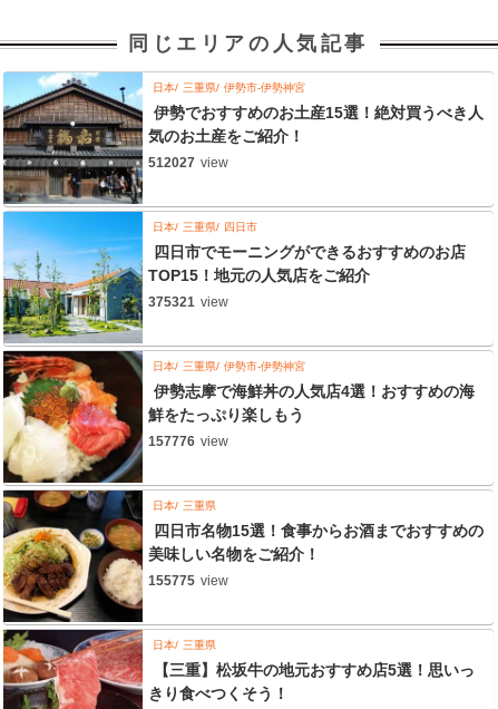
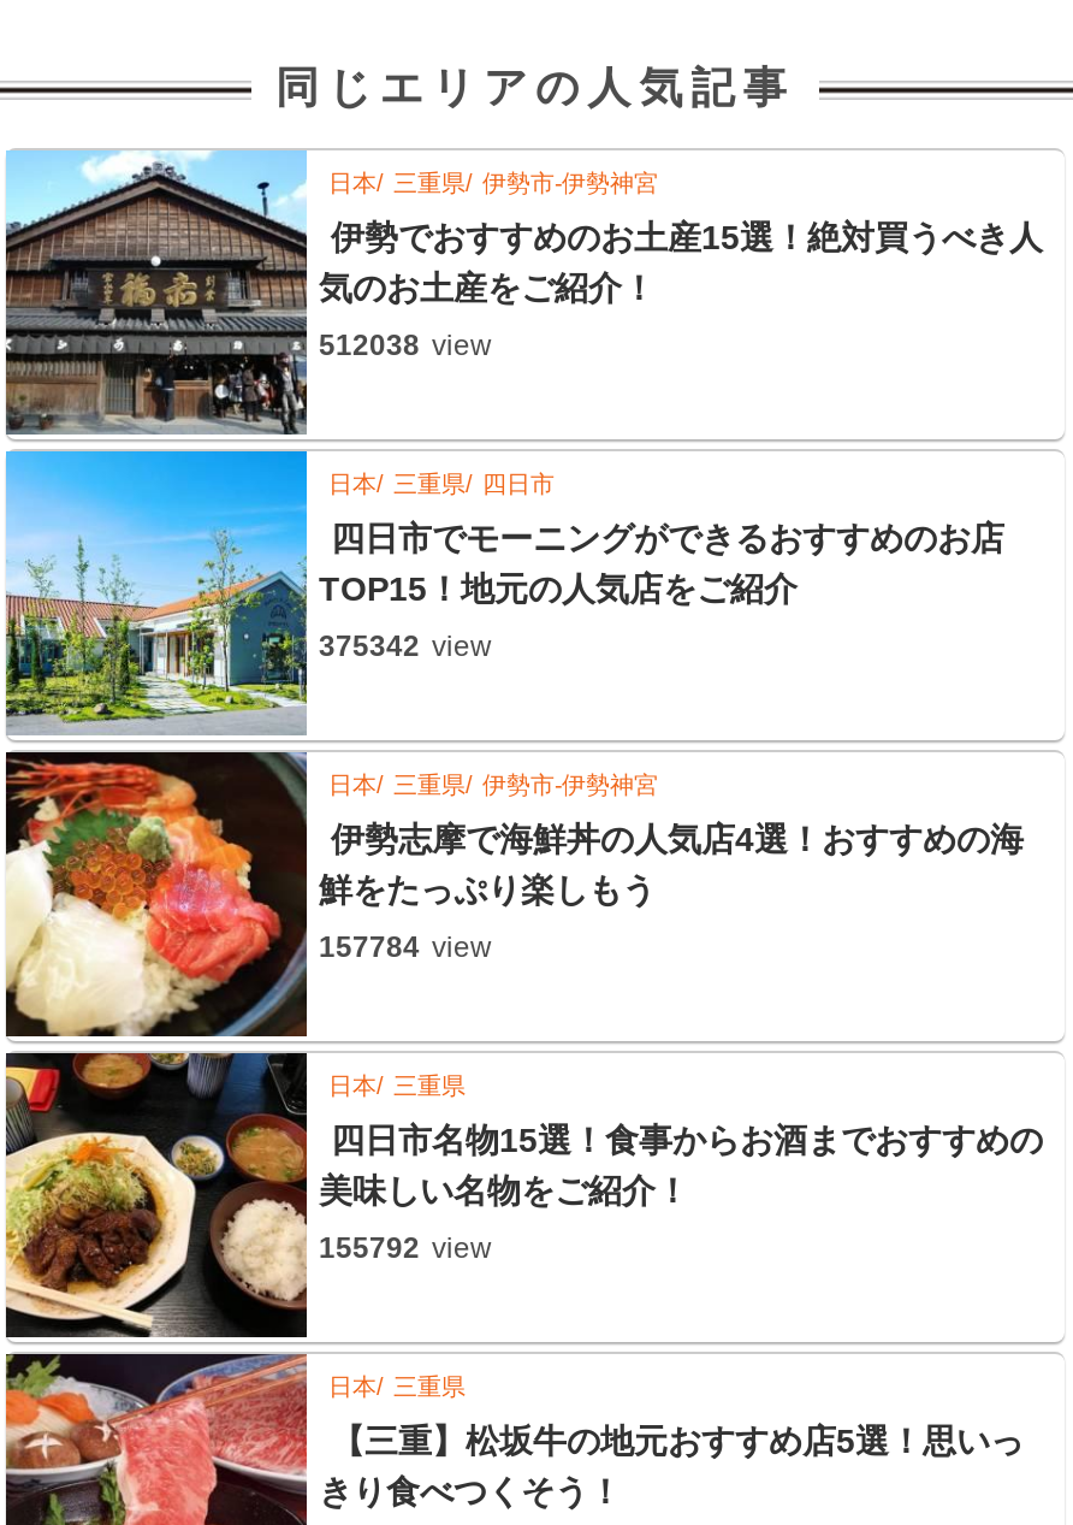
- 512027 view
+ 512038 view

- 375321 view
+ 375342 view

- 157776 view
+ 157784 view

- 155775 view
+ 155792 view
